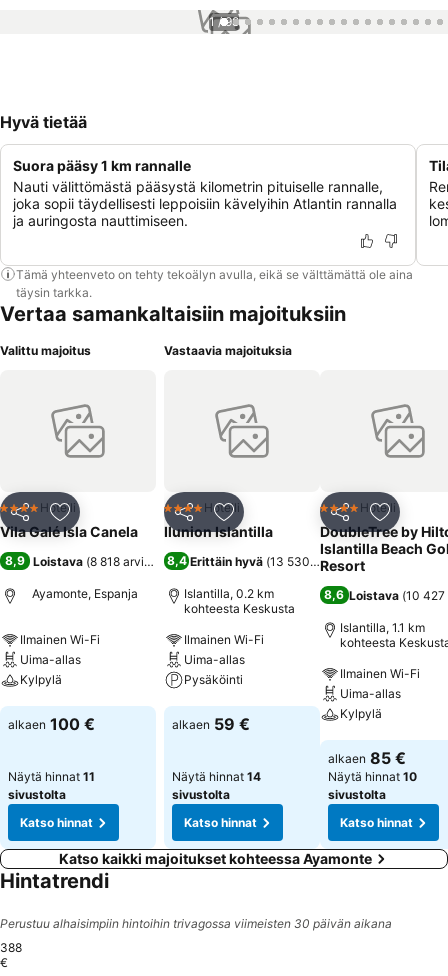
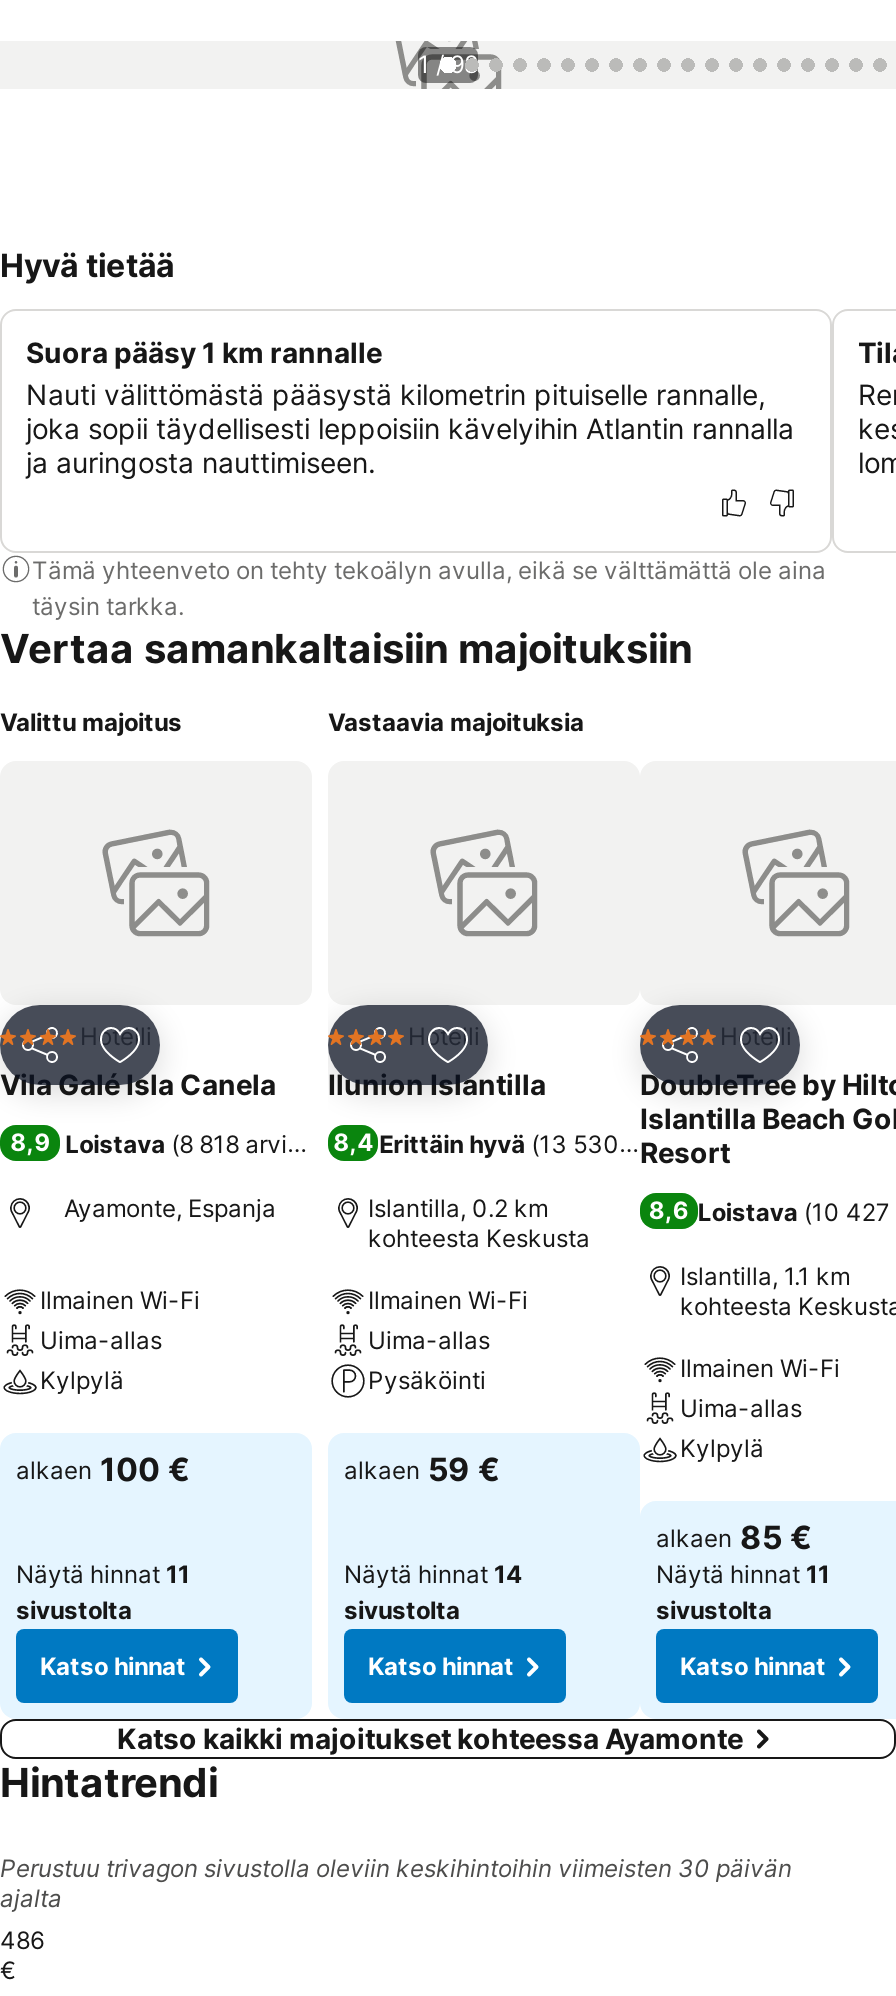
- Näytä hinnat 10
+ Näytä hinnat 11

- Perustuu alhaisimpiin hintoihin trivagossa viimeisten 30 päivän aikana
- 388
+ Perustuu trivagon sivustolla oleviin keskihintoihin viimeisten 30 päivän
+ ajalta
+ 486
